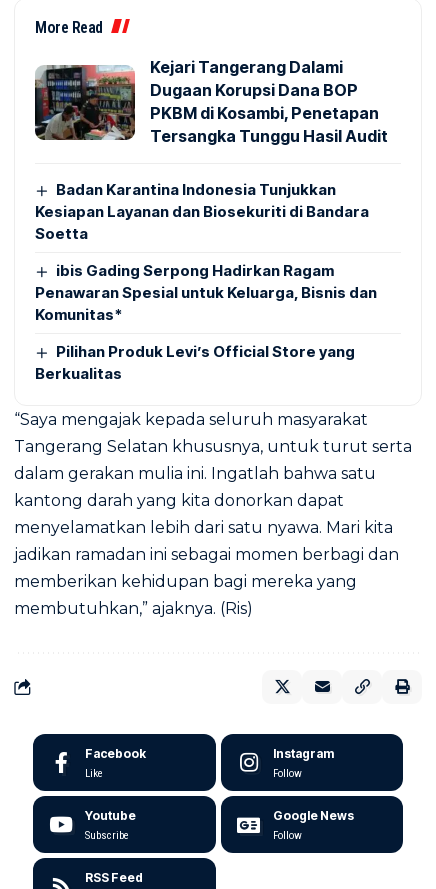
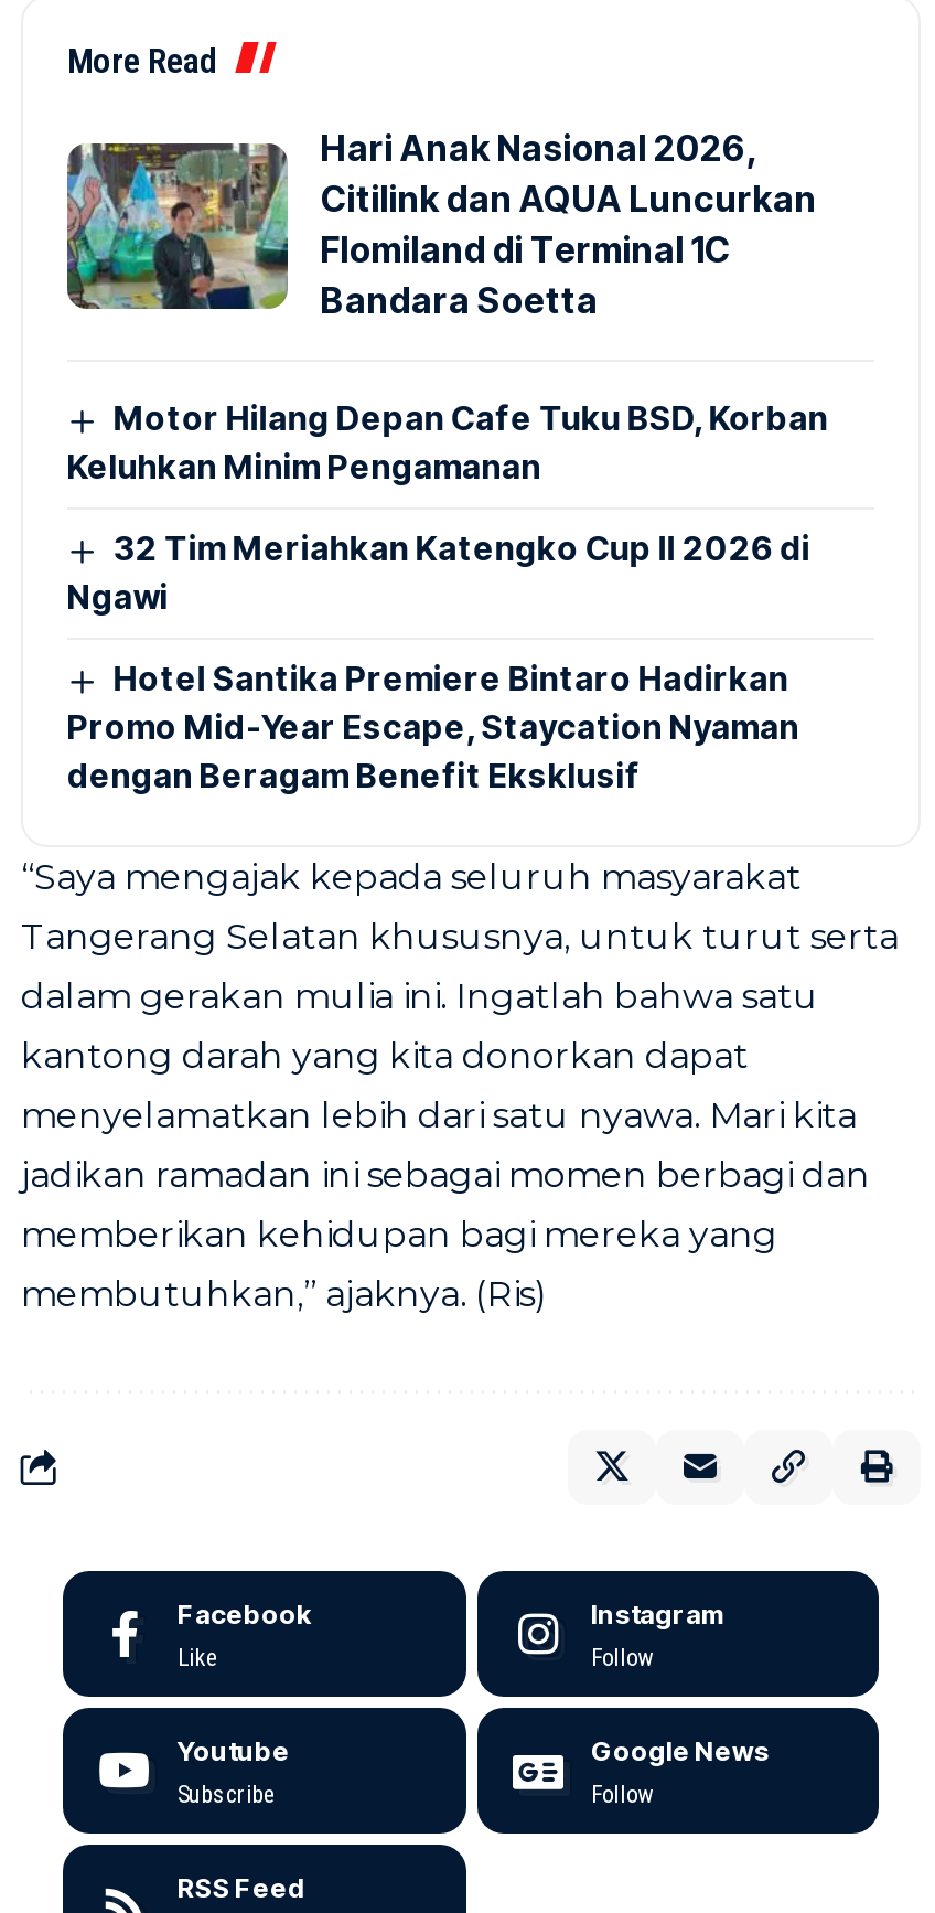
- [image]
- Kejari Tangerang Dalami
- Dugaan Korupsi Dana BOP
- PKBM di Kosambi, Penetapan
- Tersangka Tunggu Hasil Audit
+ [image]
+ Hari Anak Nasional 2026,
+ Citilink dan AQUA Luncurkan
+ Flomiland di Terminal 1C
+ Bandara Soetta

- Badan Karantina Indonesia Tunjukkan
- Kesiapan Layanan dan Biosekuriti di Bandara
- Soetta
+ Motor Hilang Depan Cafe Tuku BSD, Korban
+ Keluhkan Minim Pengamanan

- ibis Gading Serpong Hadirkan Ragam
- Penawaran Spesial untuk Keluarga, Bisnis dan
- Komunitas*
+ 32 Tim Meriahkan Katengko Cup II 2026 di
+ Ngawi

- Pilihan Produk Levi’s Official Store yang
- Berkualitas
+ Hotel Santika Premiere Bintaro Hadirkan
+ Promo Mid-Year Escape, Staycation Nyaman
+ dengan Beragam Benefit Eksklusif
